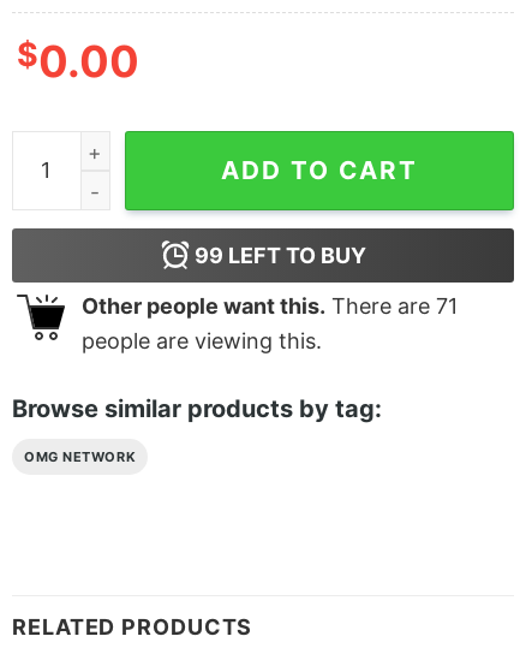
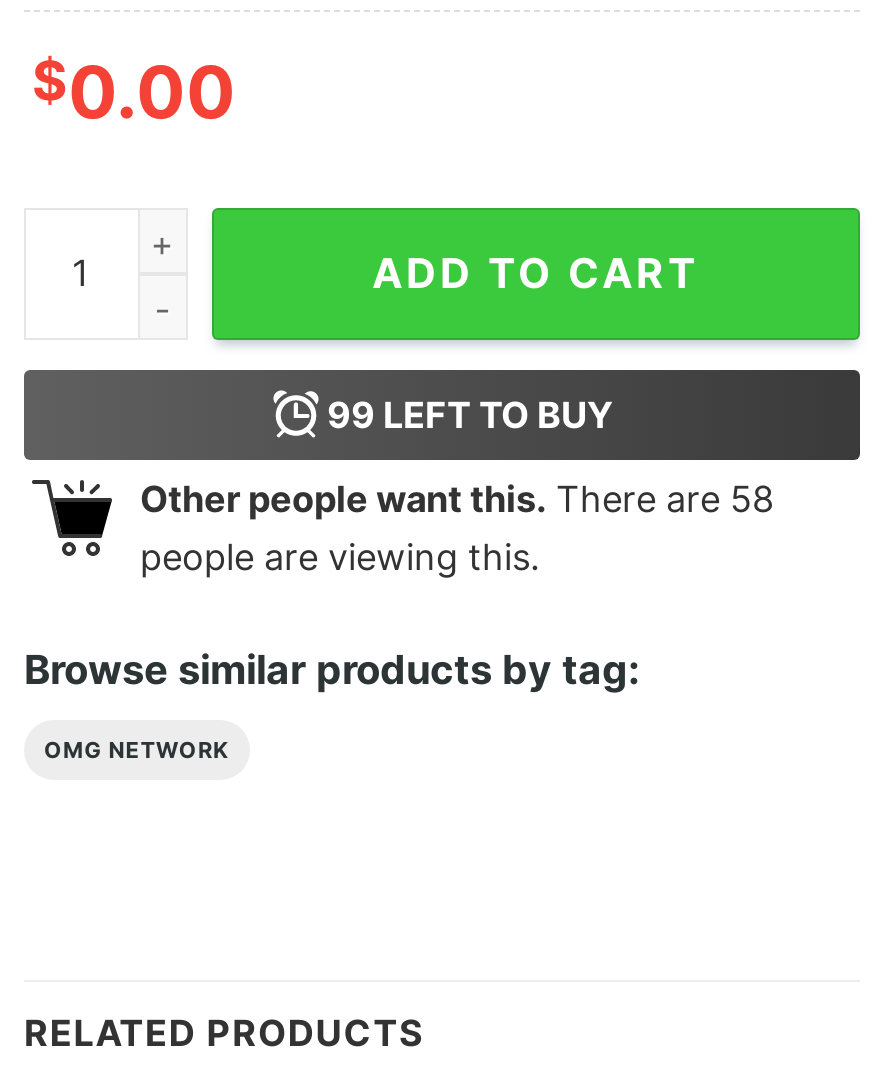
- Other people want this. There are 71
+ Other people want this. There are 58
